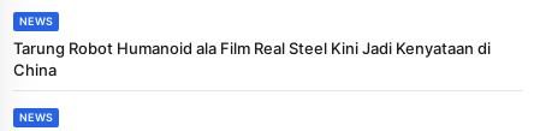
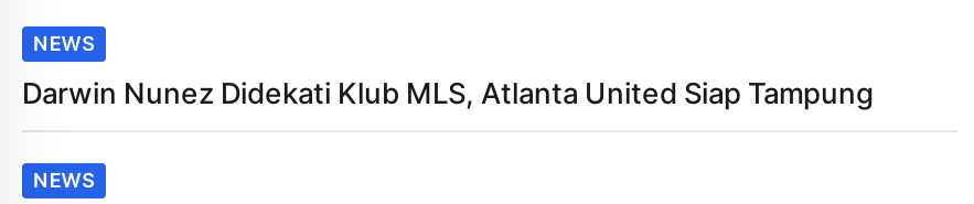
- Tarung Robot Humanoid ala Film Real Steel Kini Jadi Kenyataan di
- China
+ Darwin Nunez Didekati Klub MLS, Atlanta United Siap Tampung
